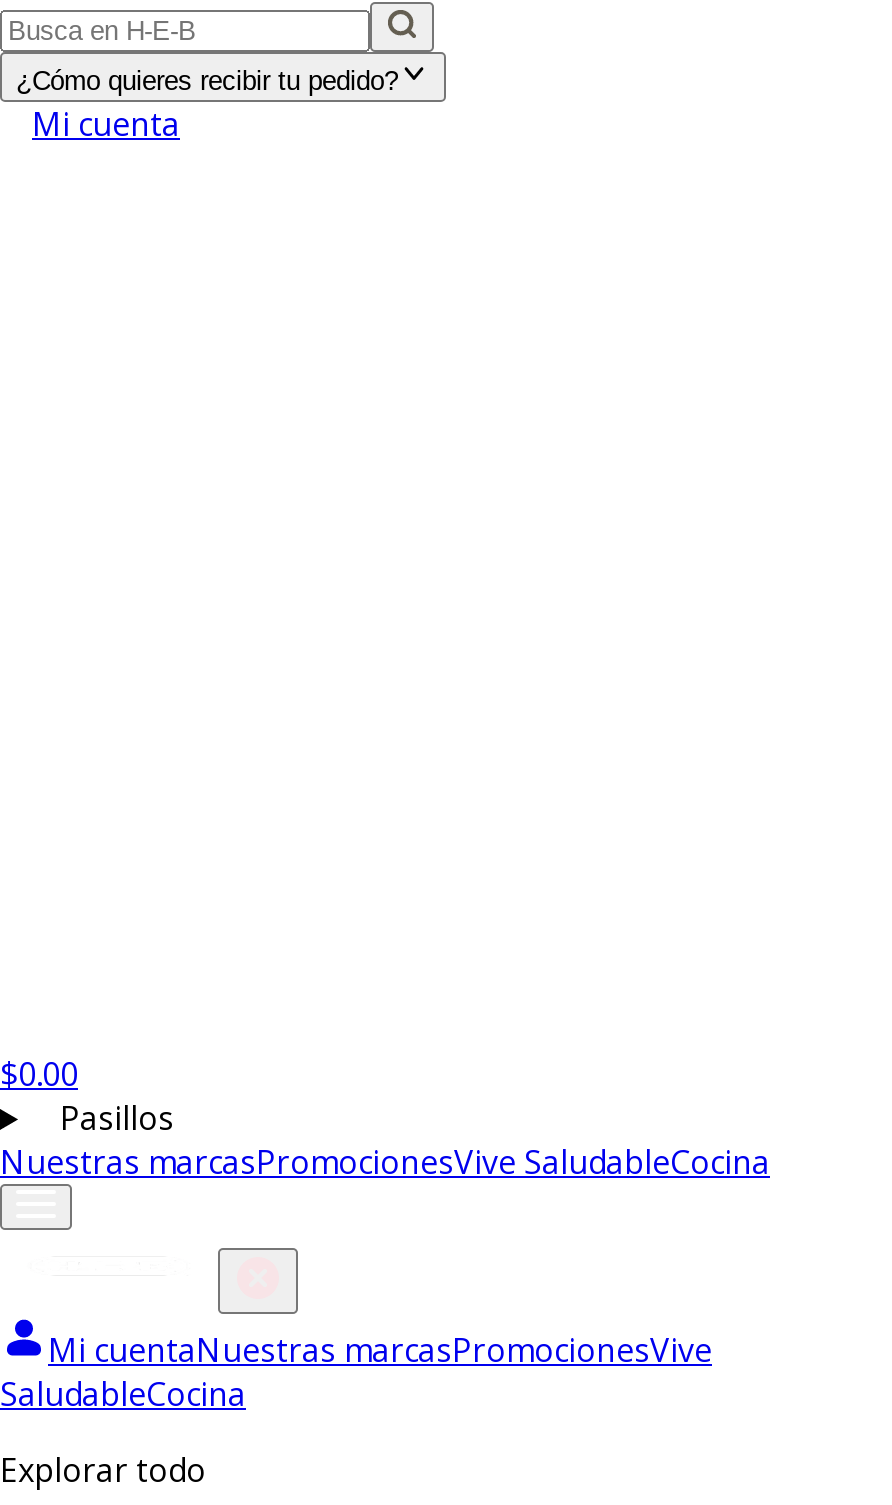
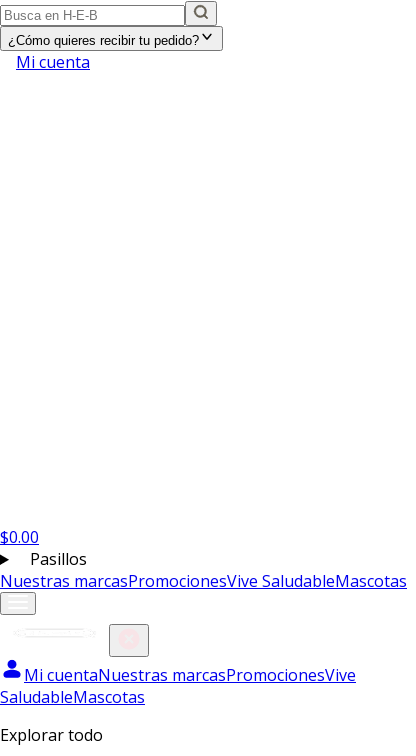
- Nuestras marcasPromocionesVive SaludableCocina
+ Nuestras marcasPromocionesVive SaludableMascotas

- SaludableCocina
+ SaludableMascotas
